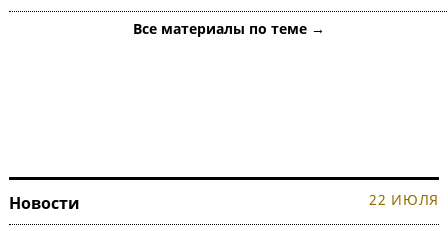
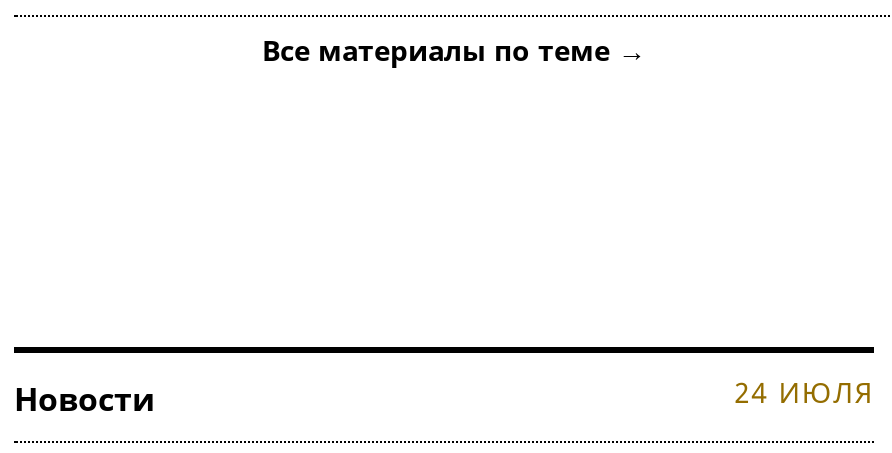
- 22 ИЮЛЯ
+ 24 ИЮЛЯ
